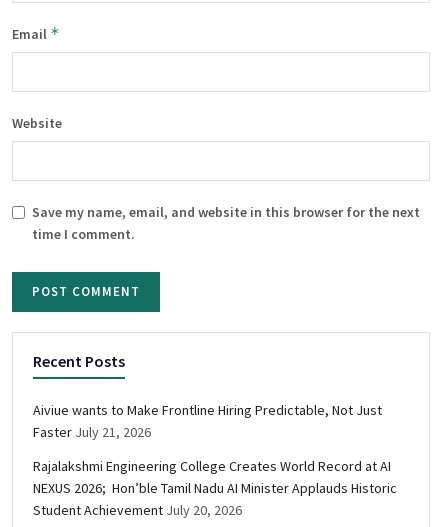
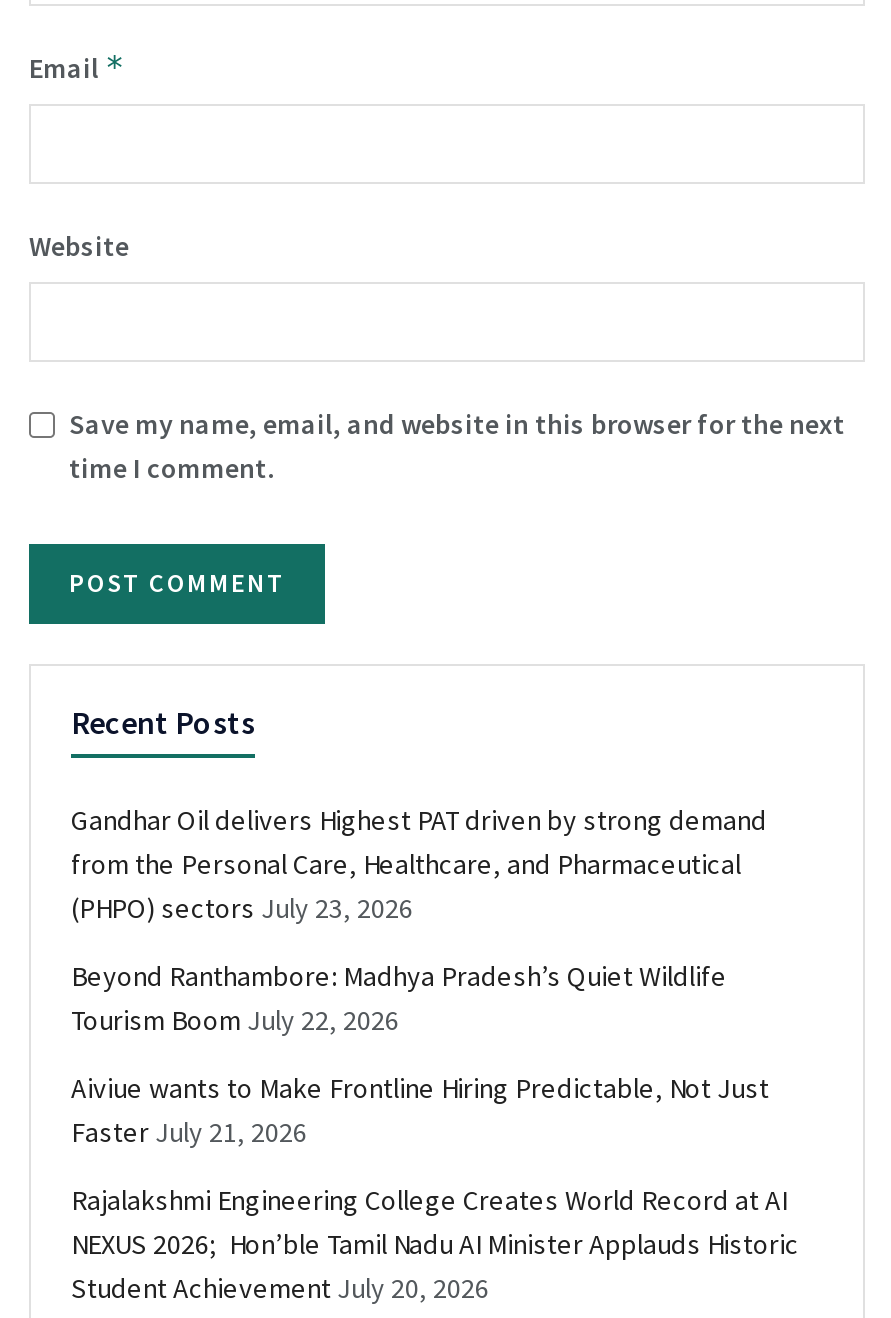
+ Gandhar Oil delivers Highest PAT driven by strong demand
+ from the Personal Care, Healthcare, and Pharmaceutical
+ (PHPO) sectors July 23, 2026
+ Beyond Ranthambore: Madhya Pradesh’s Quiet Wildlife
+ Tourism Boom July 22, 2026
